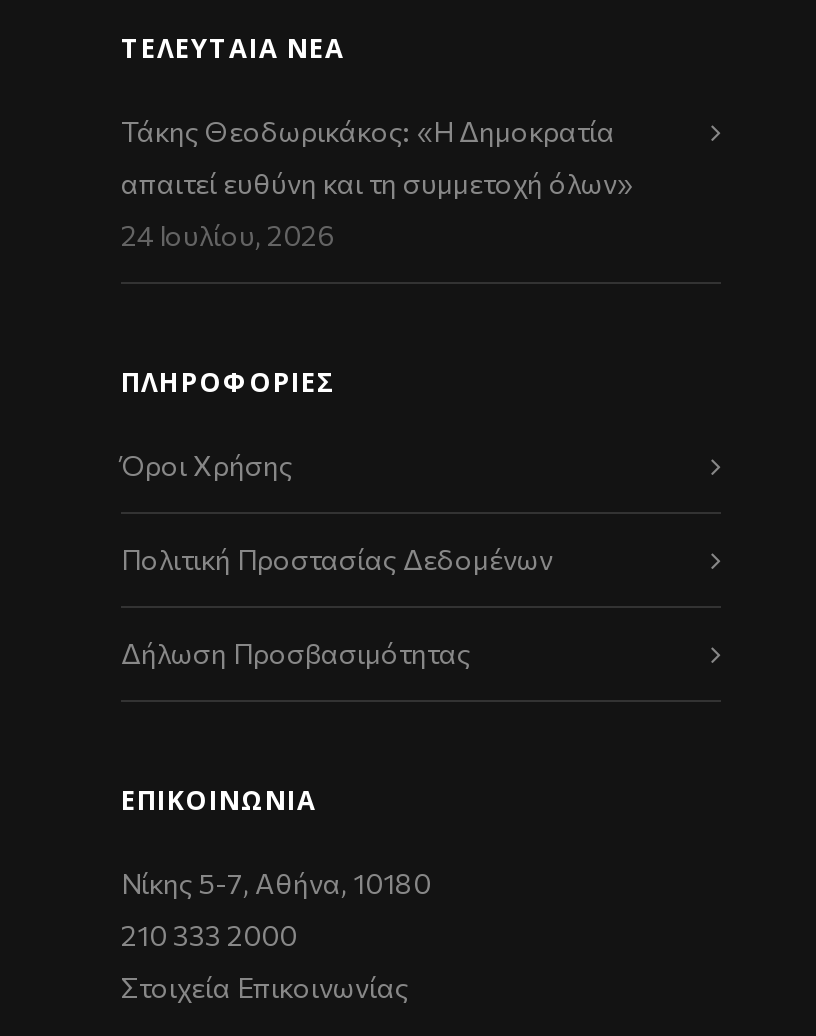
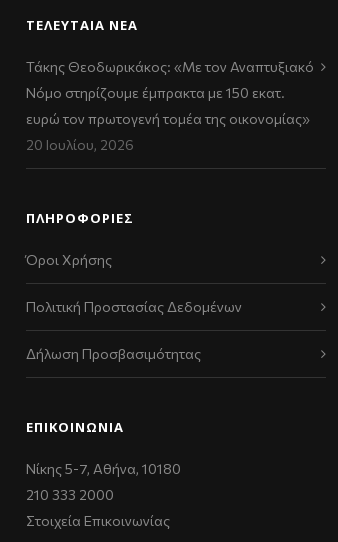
- Τάκης Θεοδωρικάκος: «Η Δημοκρατία
- απαιτεί ευθύνη και τη συμμετοχή όλων»
- 24 Ιουλίου, 2026
+ Τάκης Θεοδωρικάκος: «Με τον Αναπτυξιακό
+ Νόμο στηρίζουμε έμπρακτα με 150 εκατ.
+ ευρώ τον πρωτογενή τομέα της οικονομίας»
+ 20 Ιουλίου, 2026
